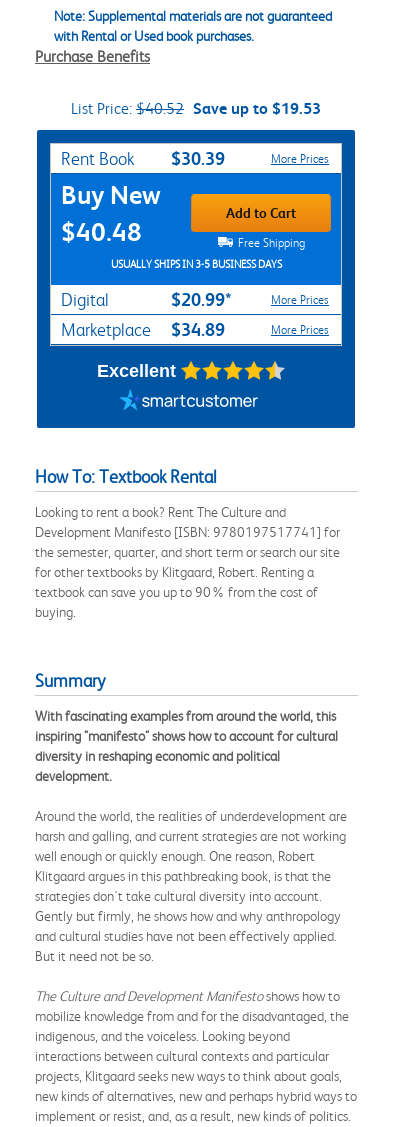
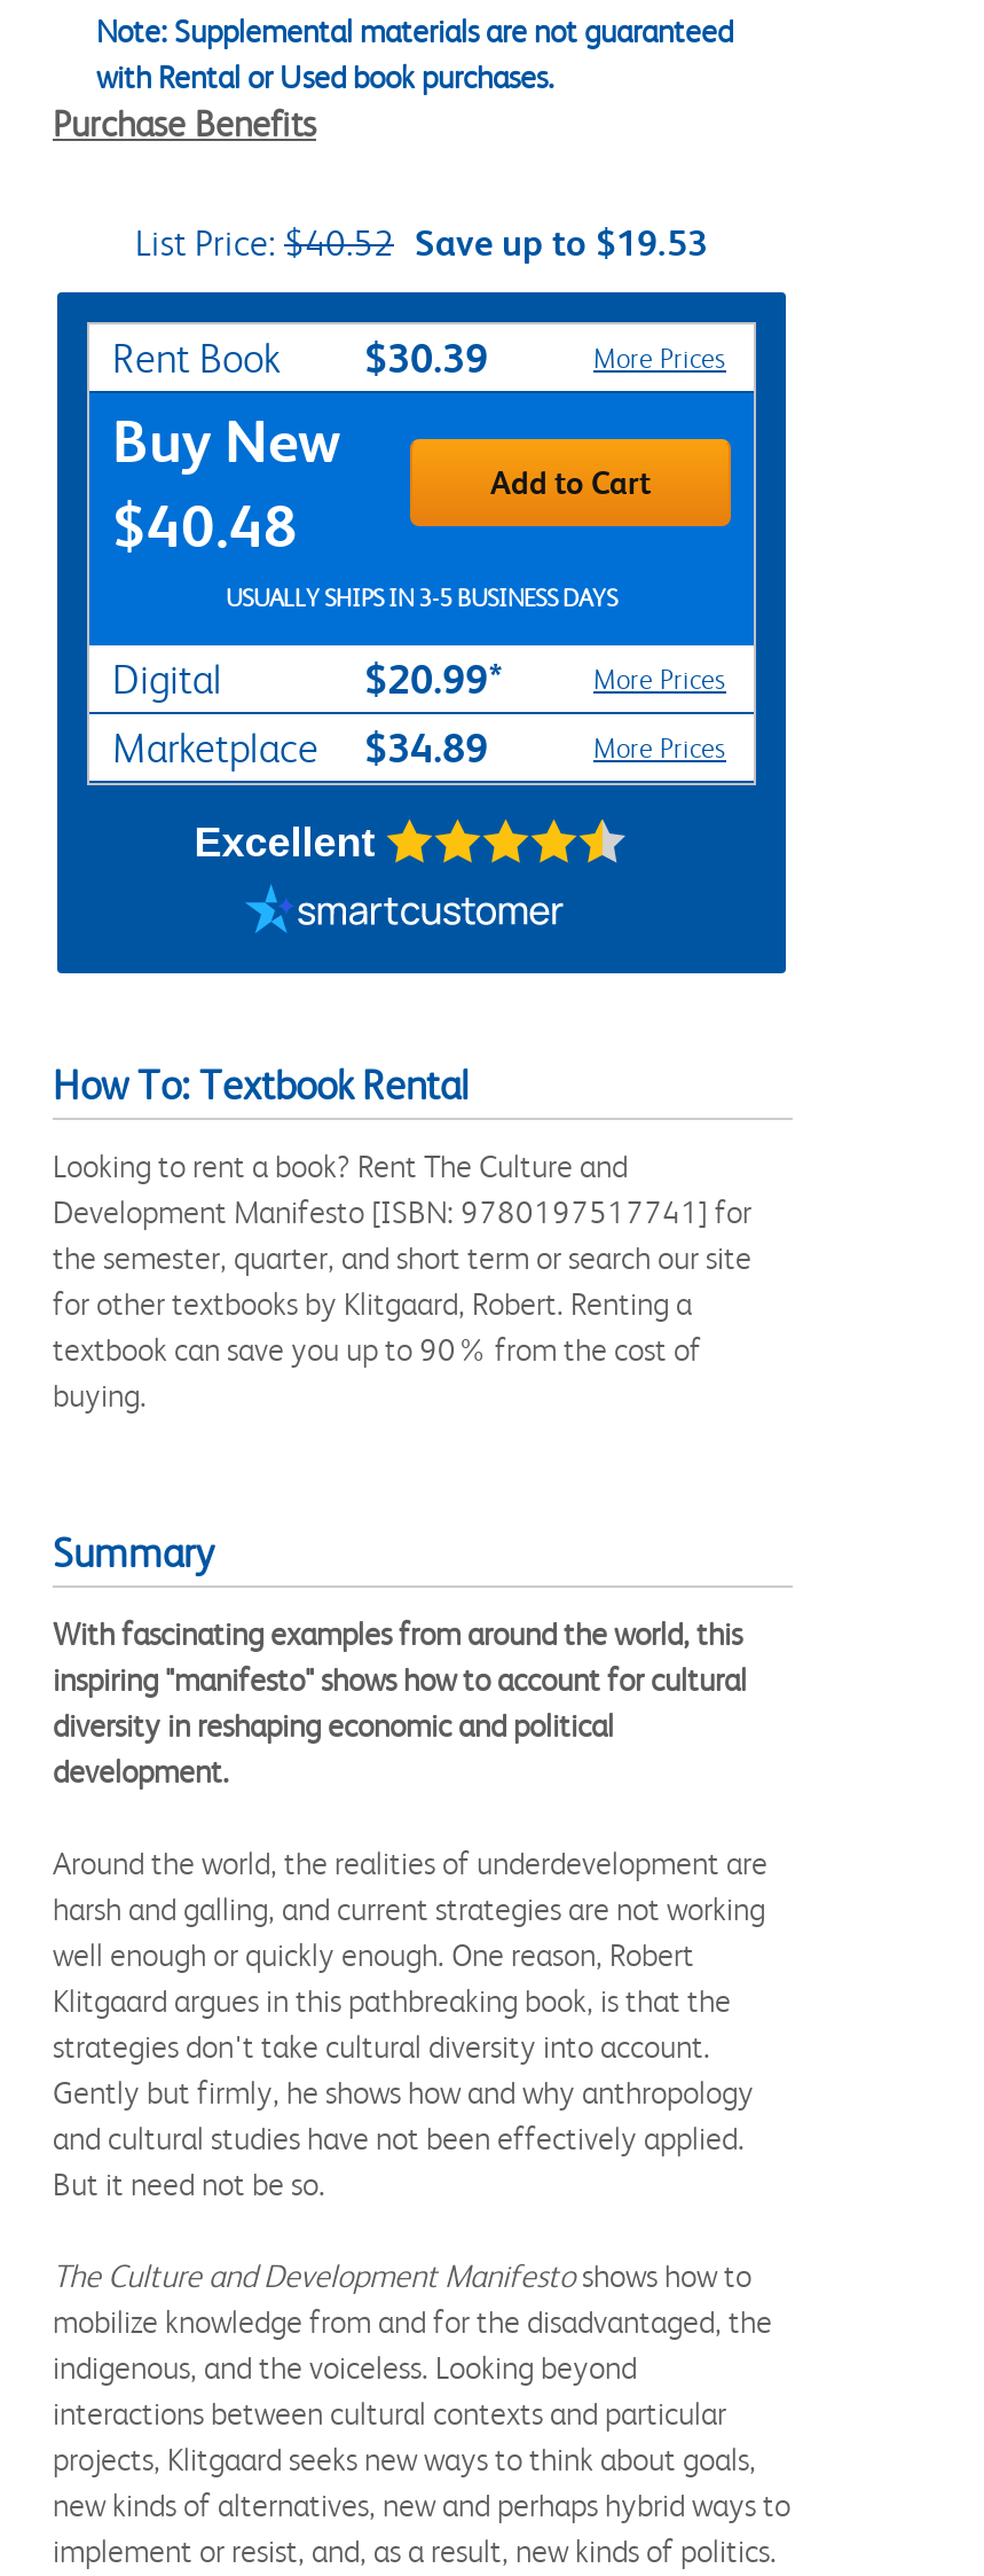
- Free Shipping
